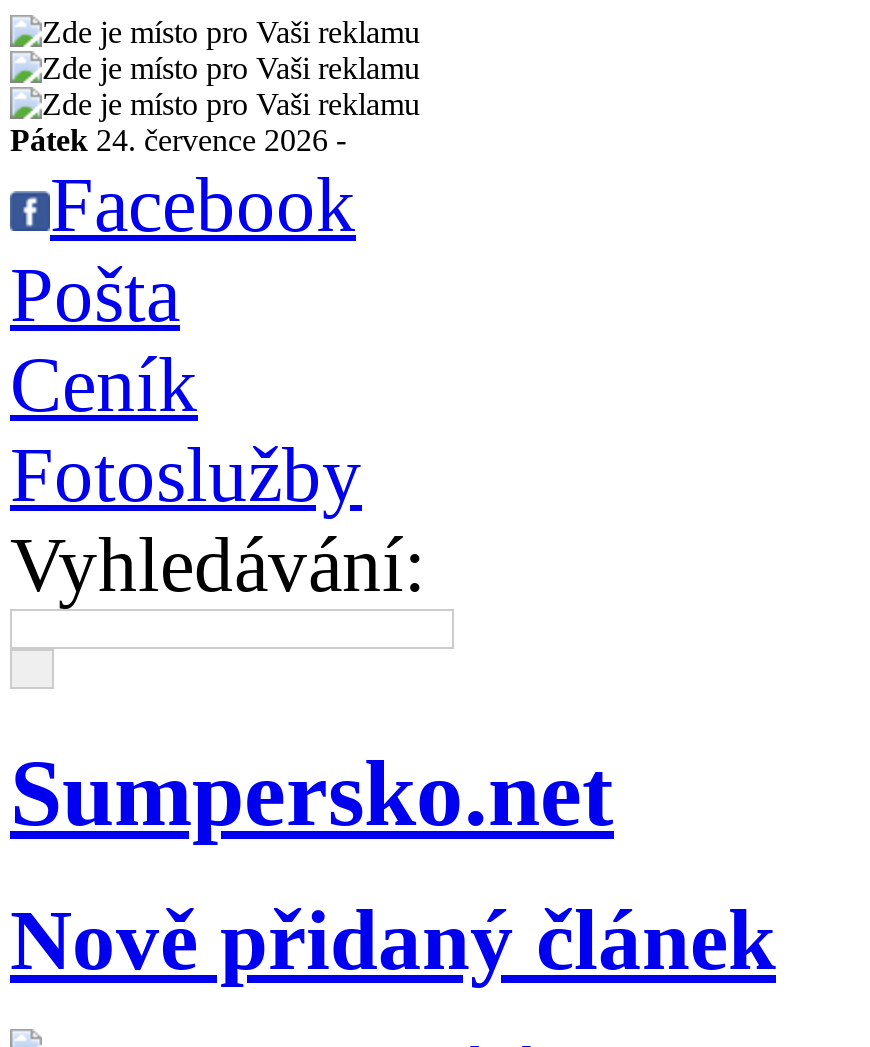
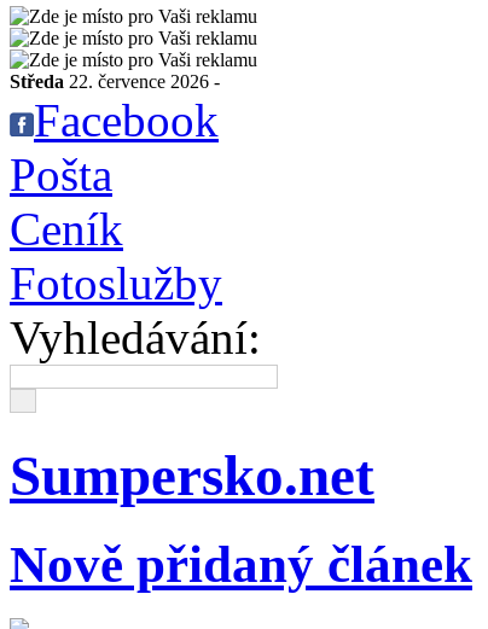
- Pátek 24. července 2026 -
+ Středa 22. července 2026 -
